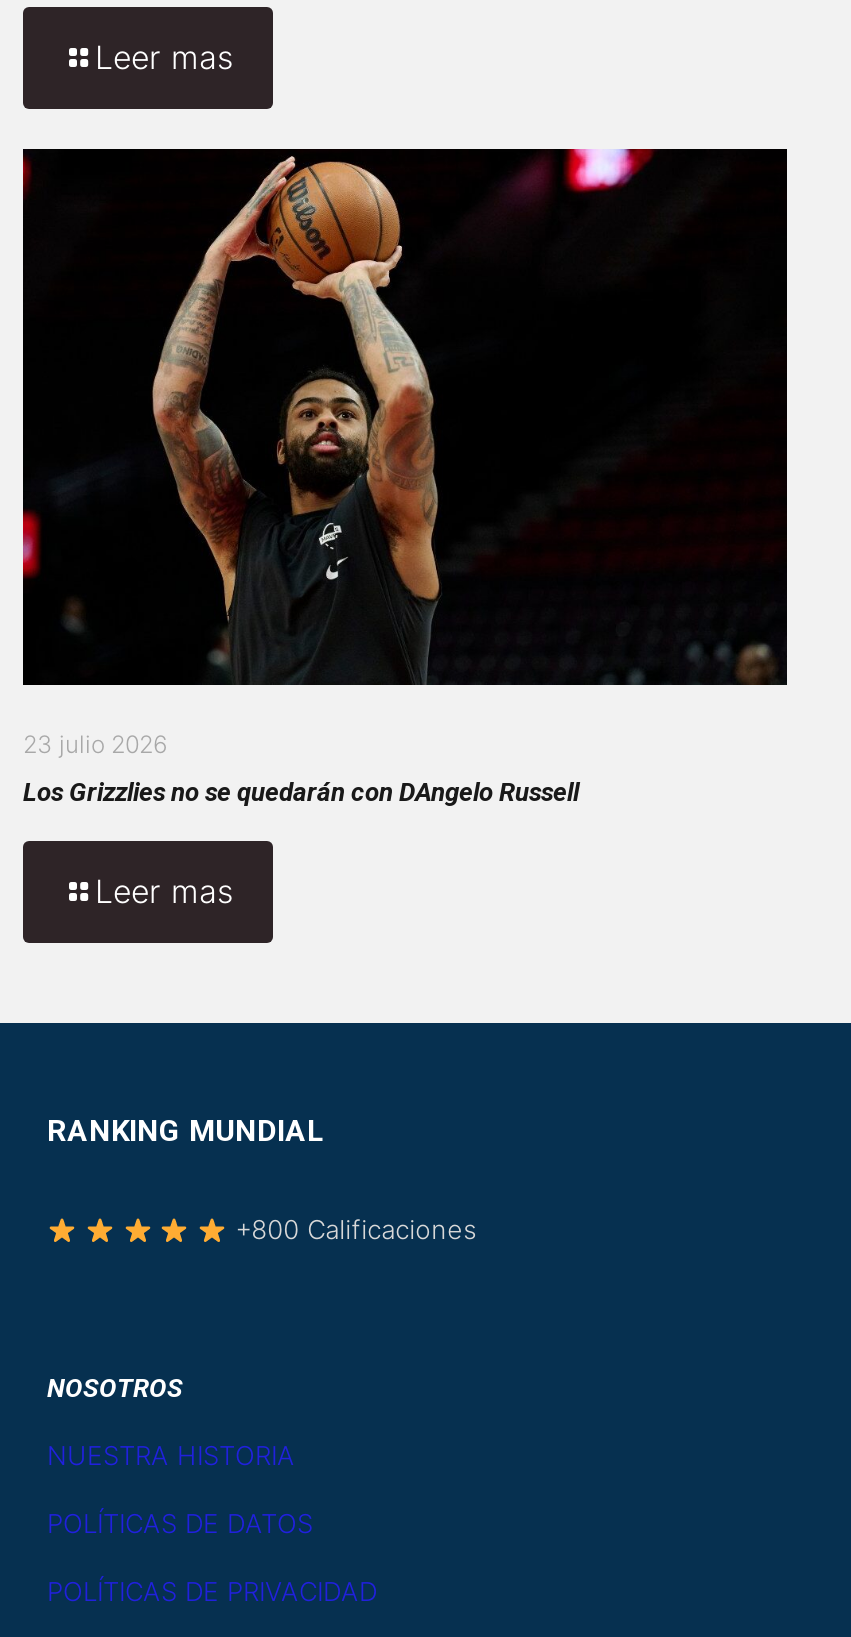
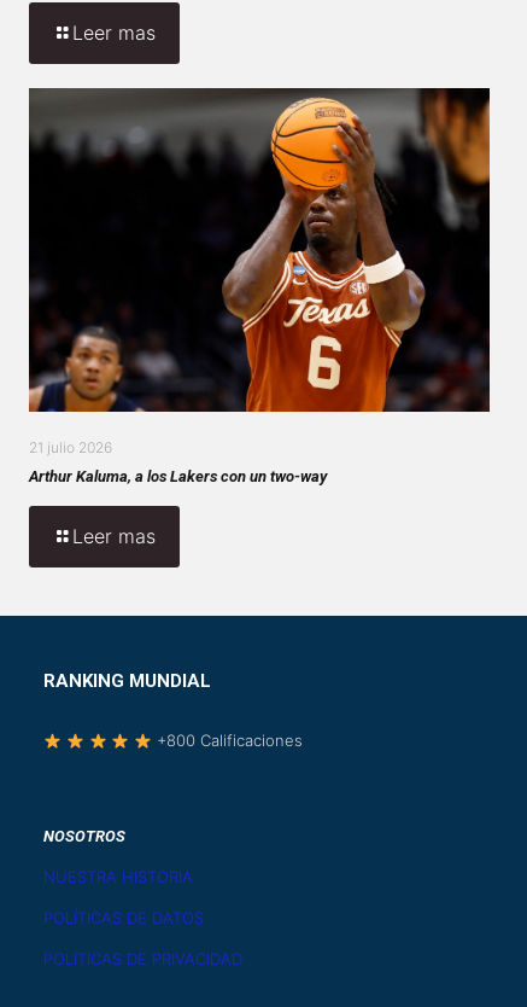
- [image]
- 23 julio 2026
+ [image]
+ 21 julio 2026

- Los Grizzlies no se quedarán con DAngelo Russell
+ Arthur Kaluma, a los Lakers con un two-way
